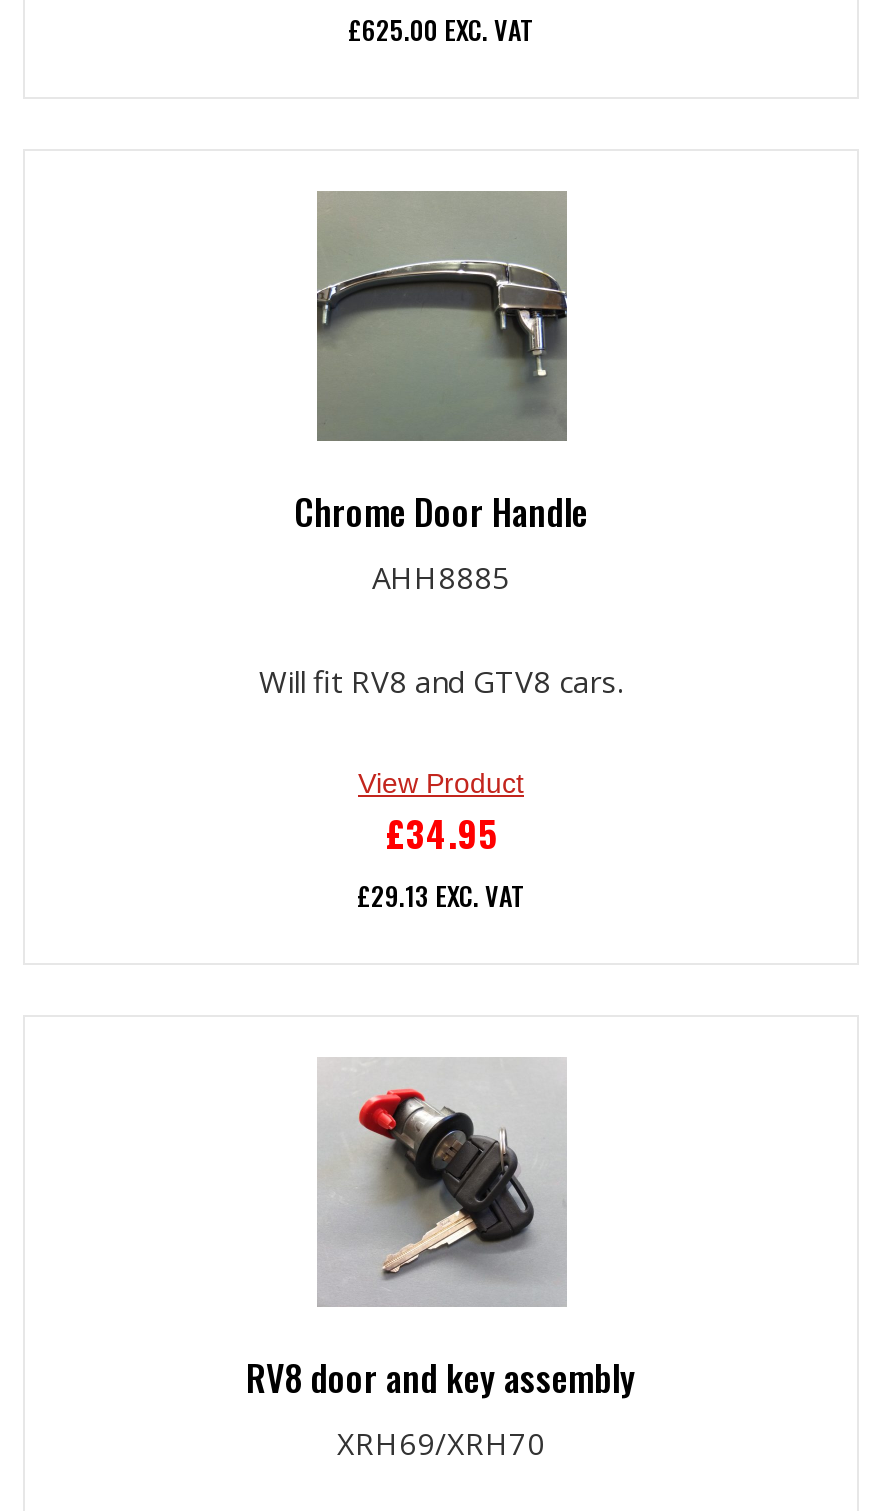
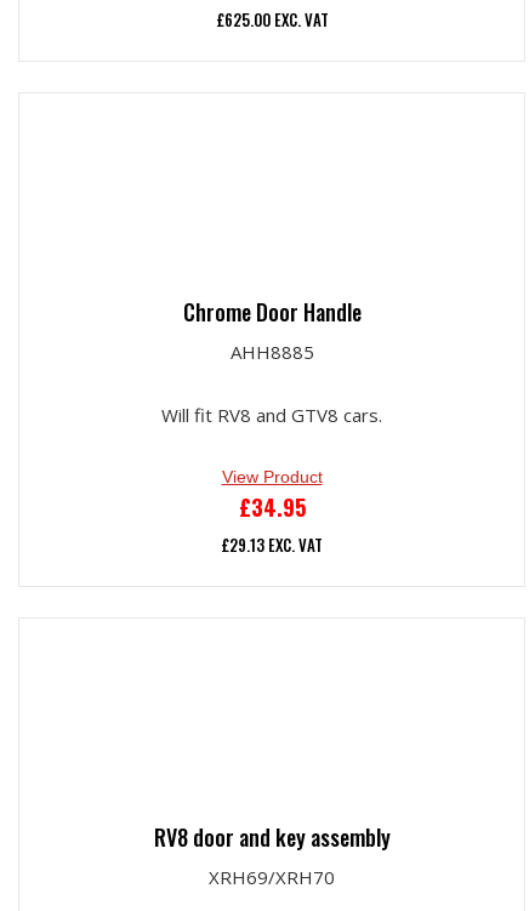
- [image]

- [image]
